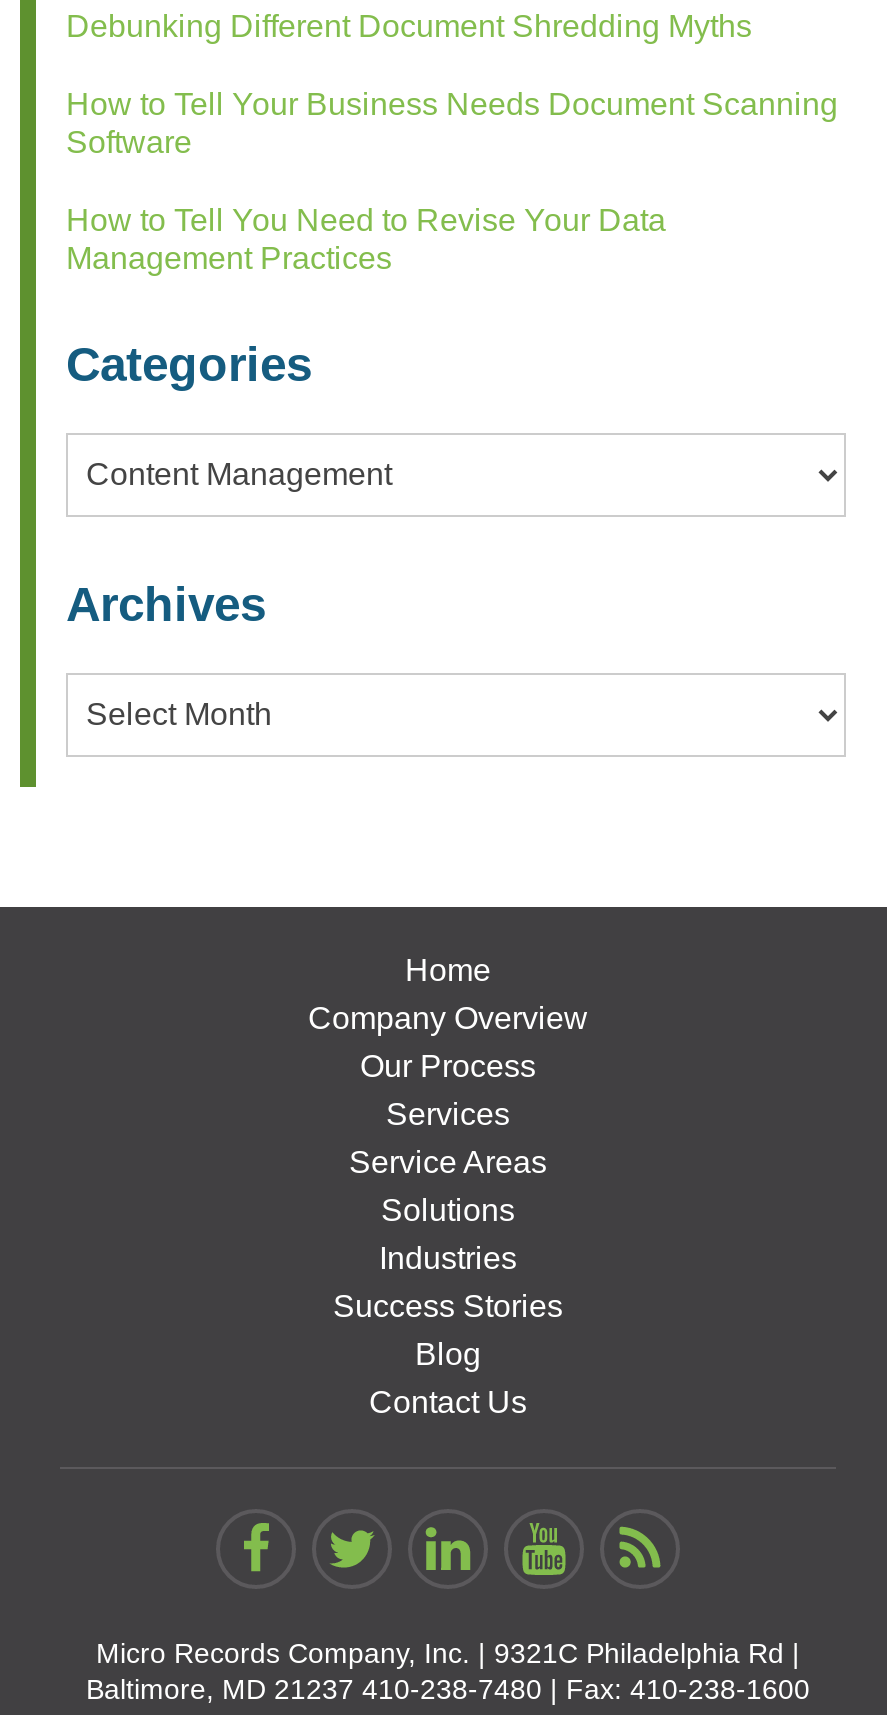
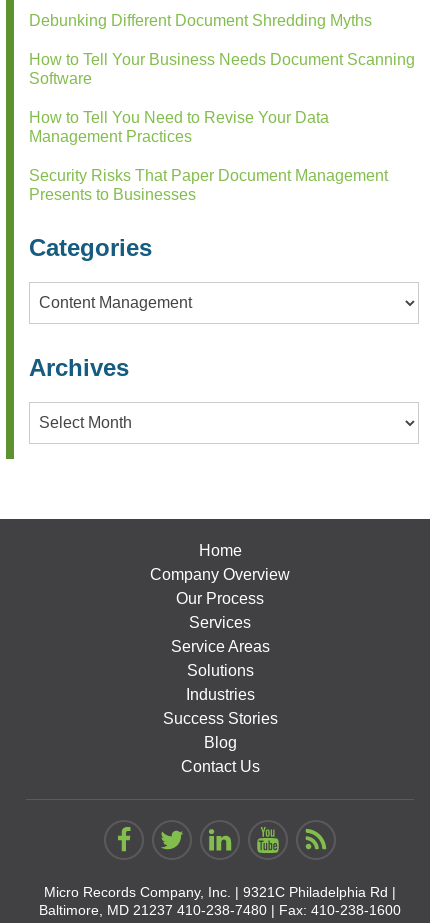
+ Security Risks That Paper Document Management
+ Presents to Businesses
